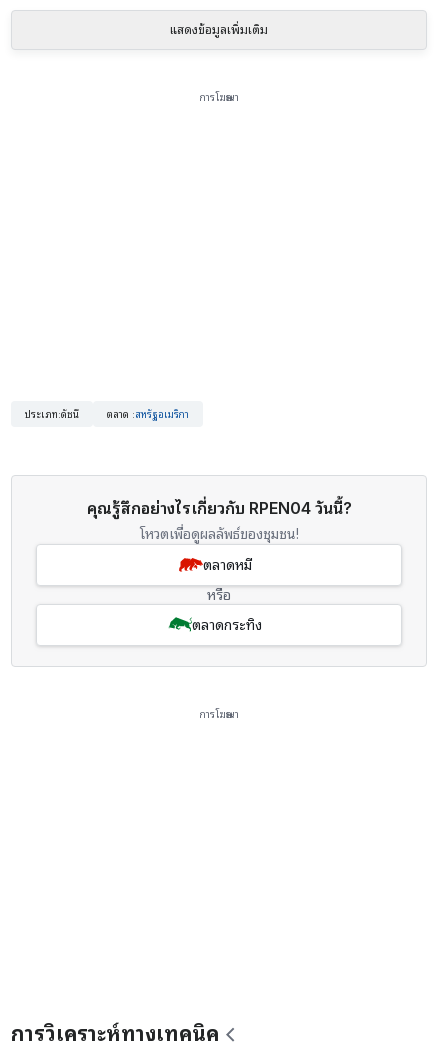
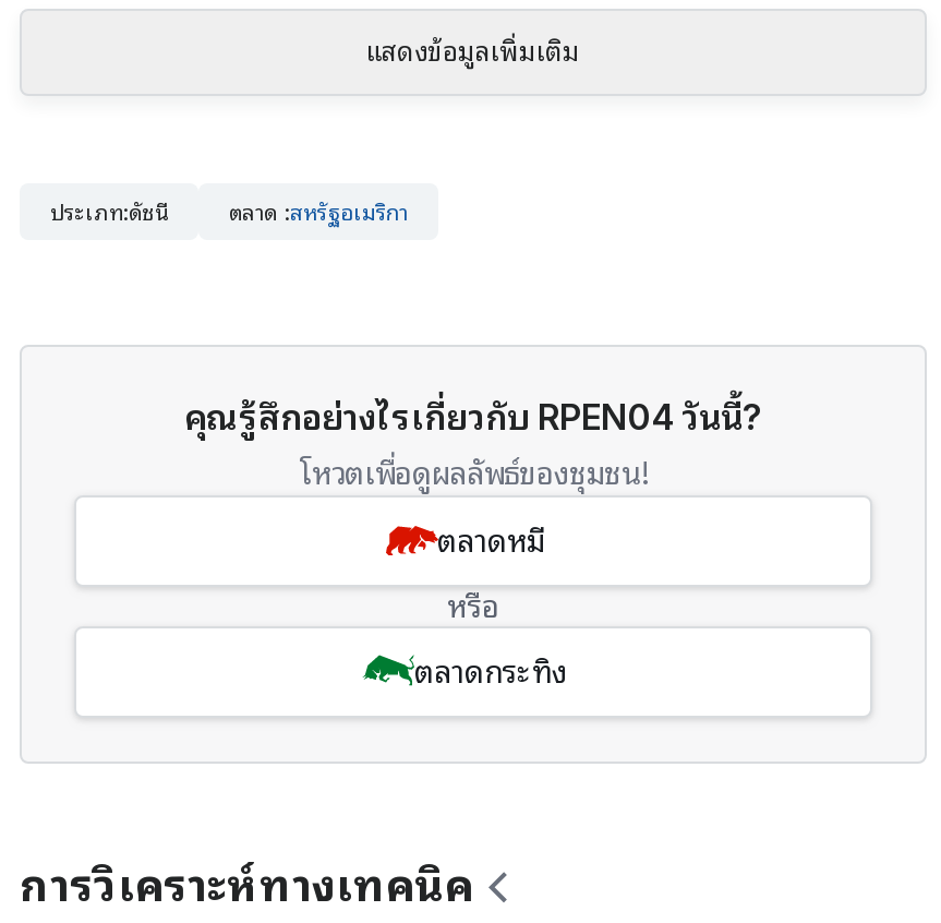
- การโฆษณา

- การโฆษณา
